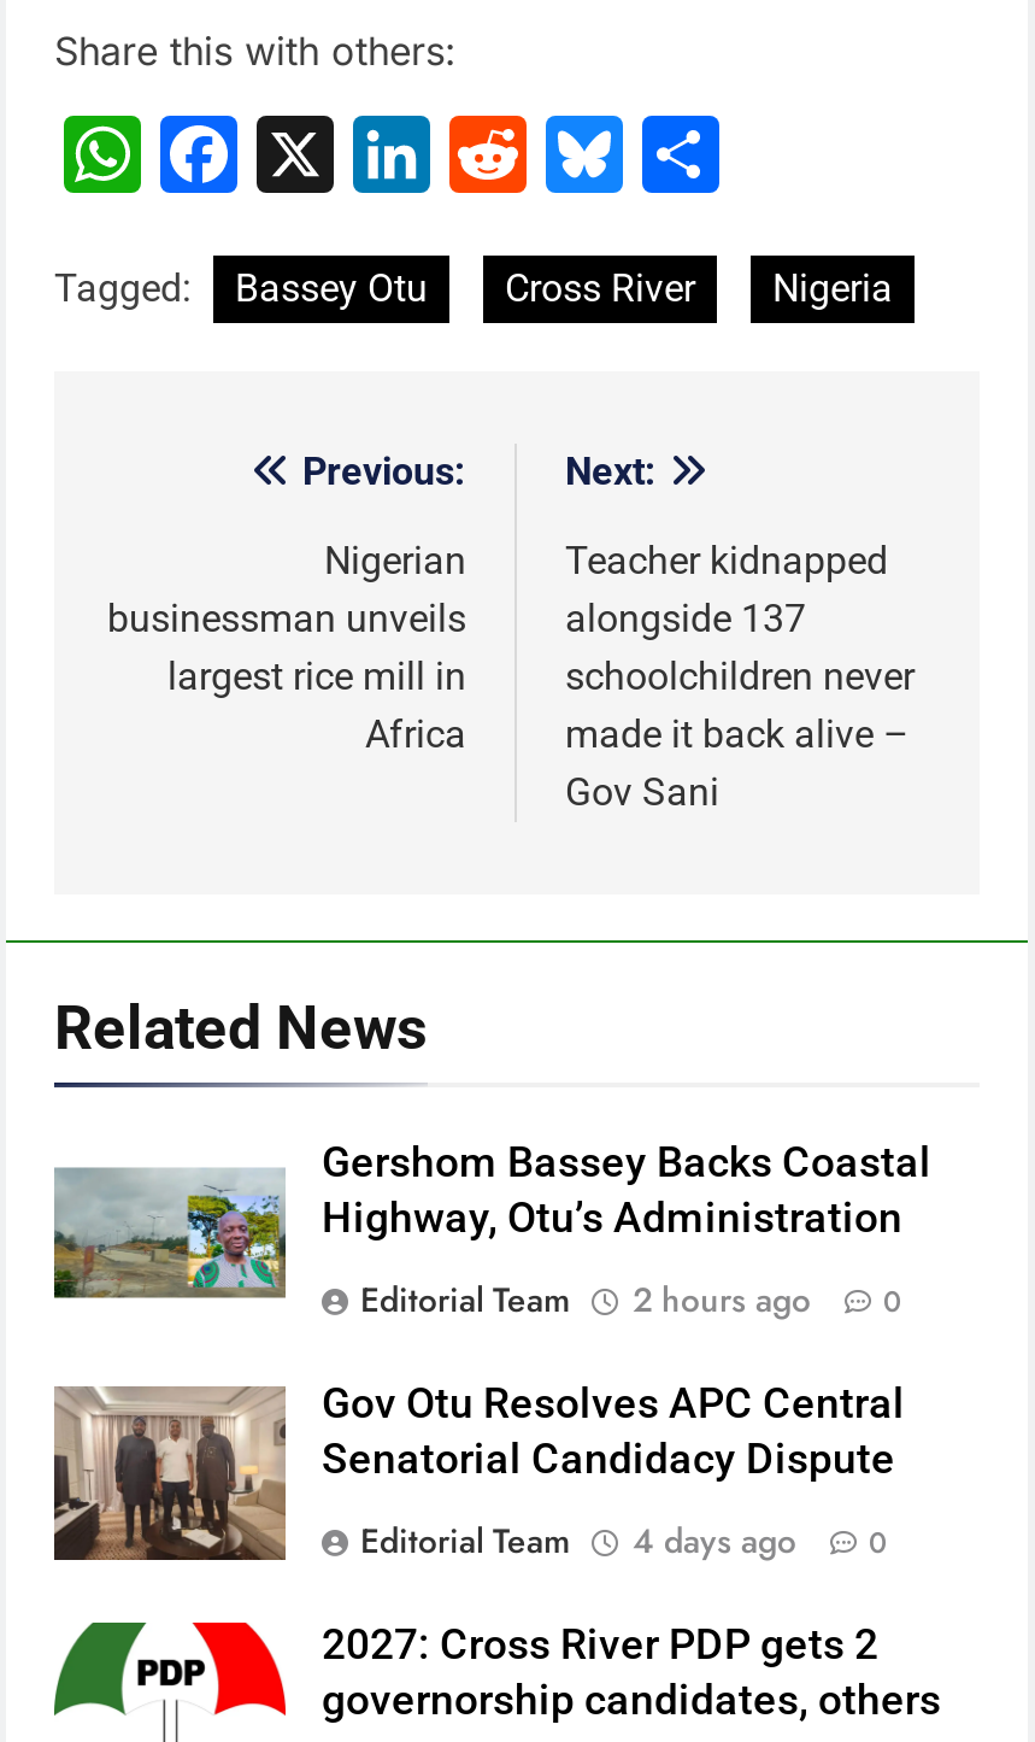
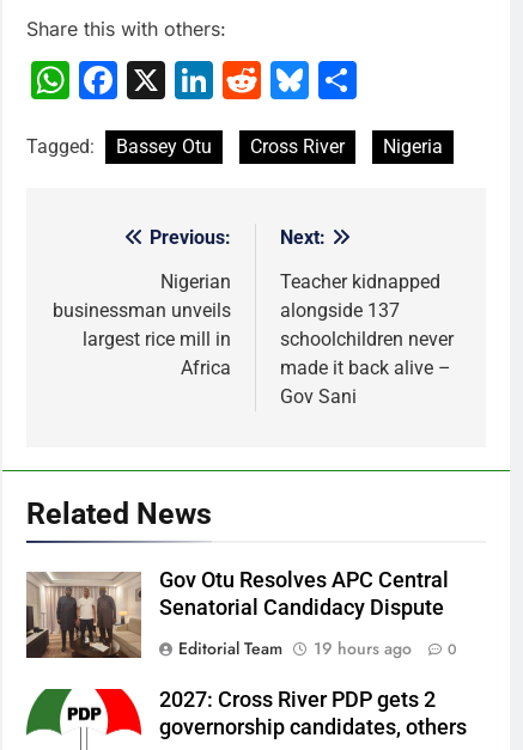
- [image]
- Gershom Bassey Backs Coastal
- Highway, Otu’s Administration
- Editorial Team
- 2 hours ago
- 0

- Editorial Team 4 days ago 0
+ Editorial Team 19 hours ago 0
